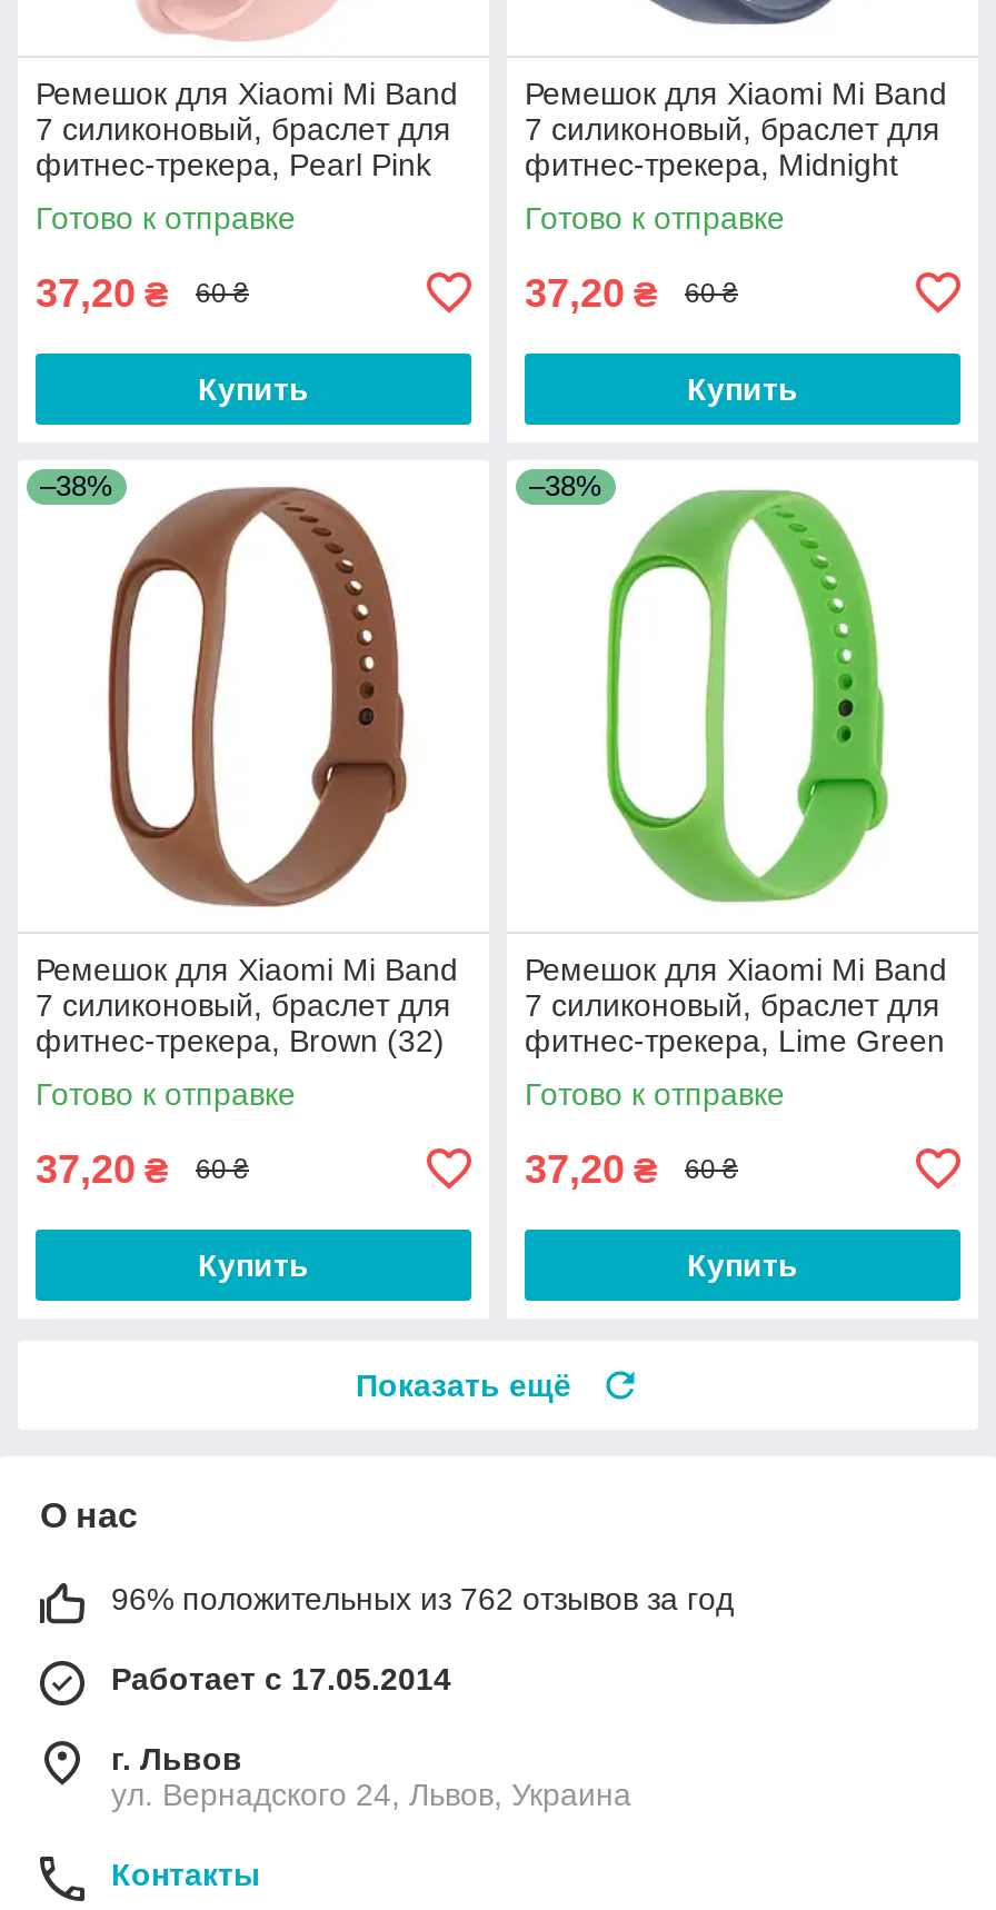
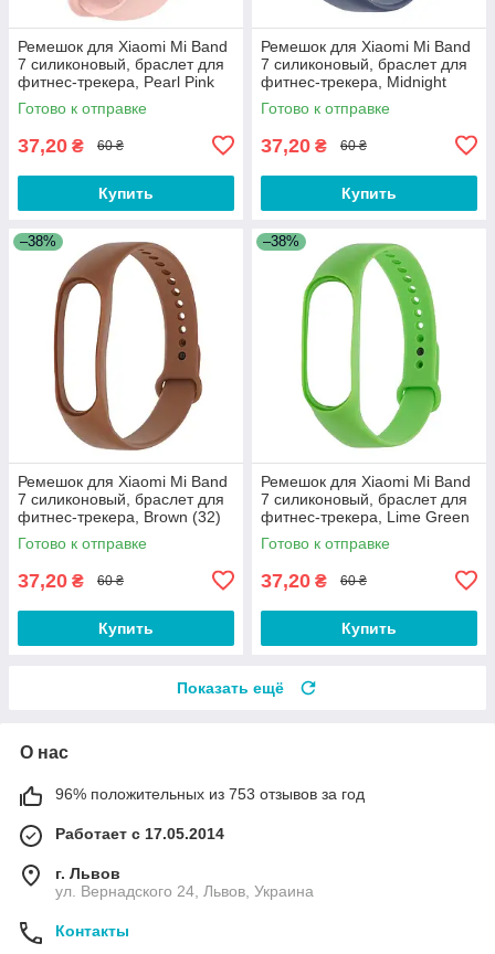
- 96% положительных из 762 отзывов за год
+ 96% положительных из 753 отзывов за год
